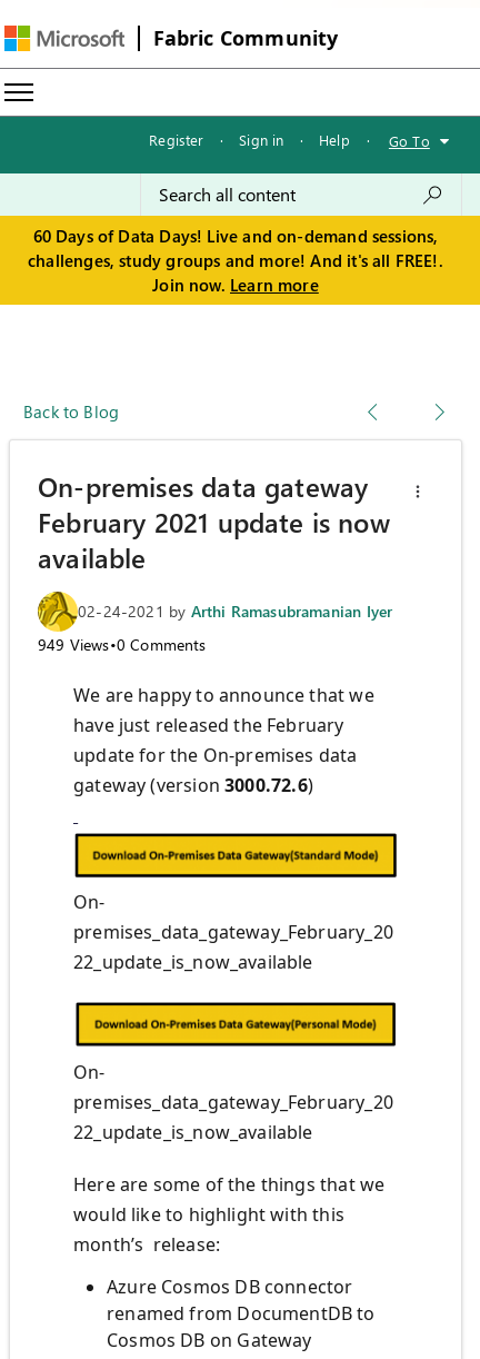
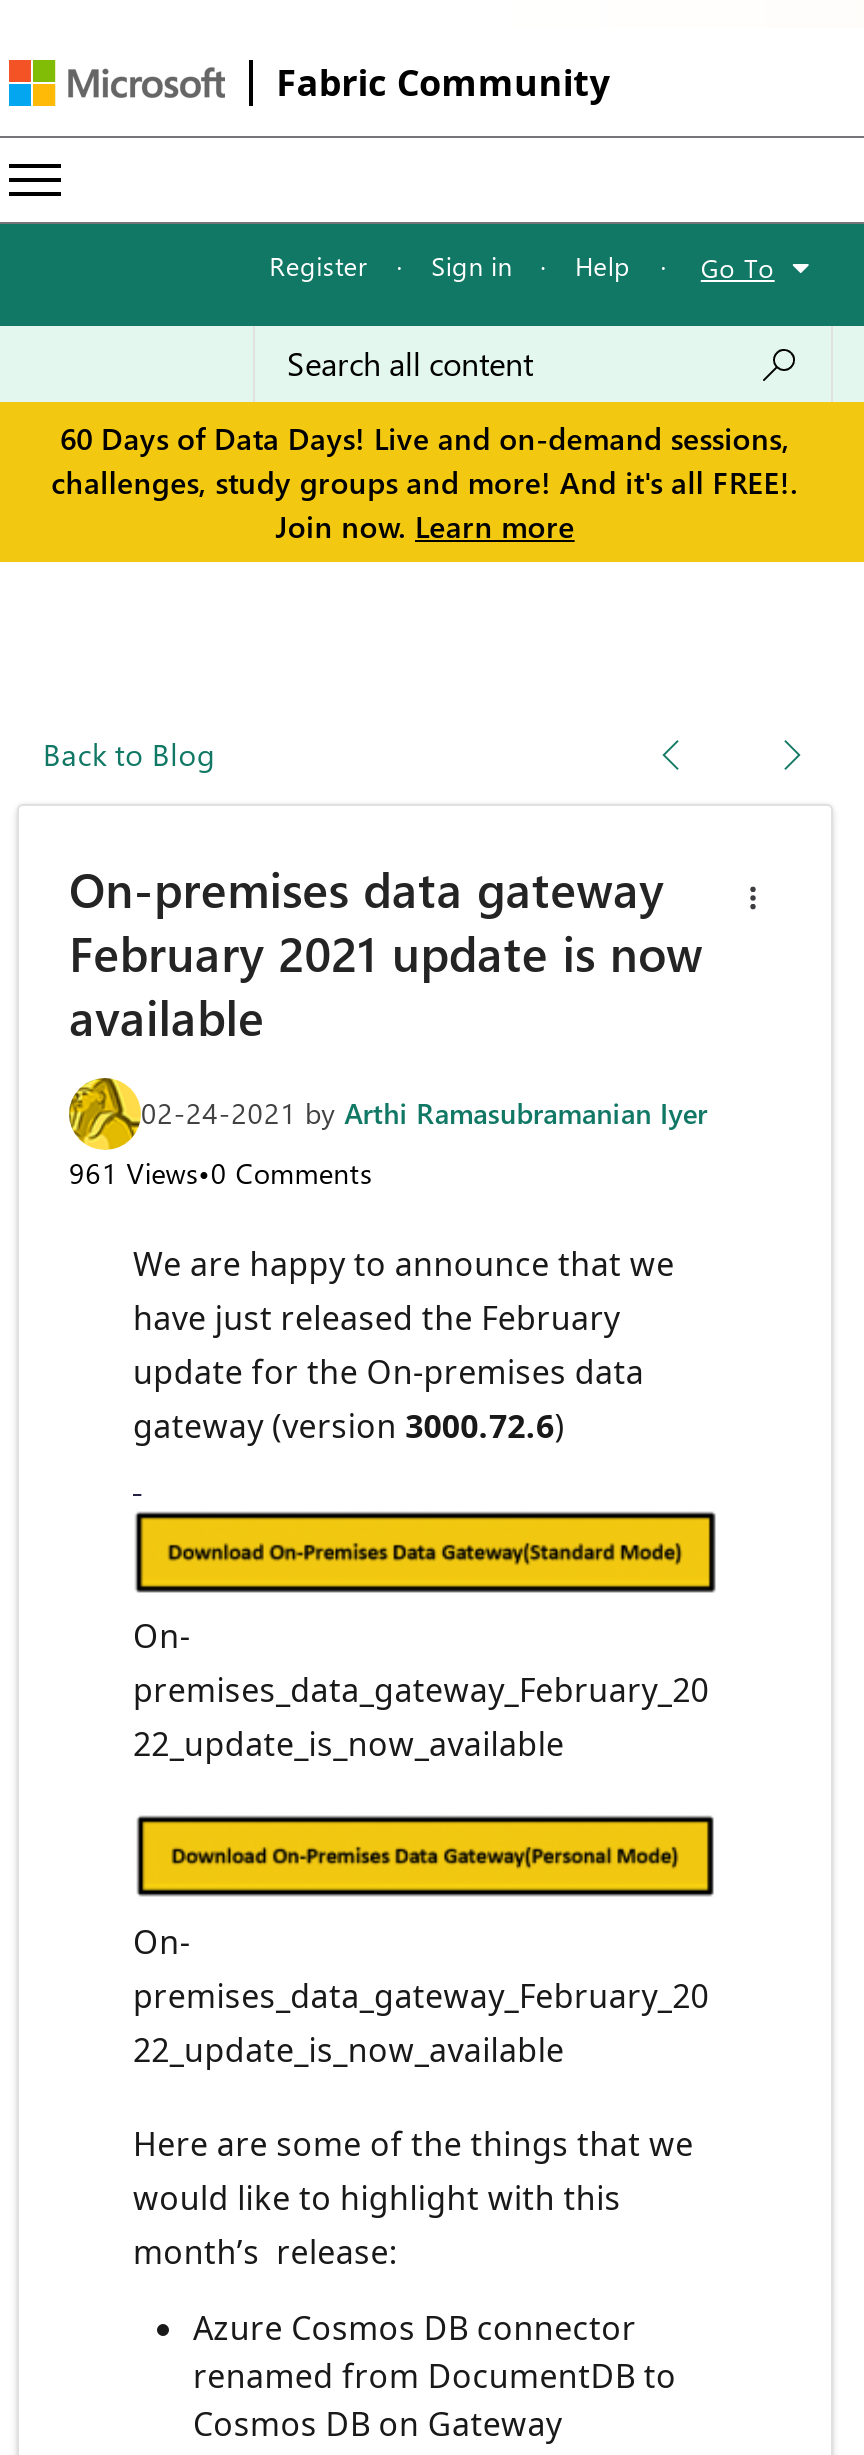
- 949 Views•0 Comments
+ 961 Views•0 Comments
